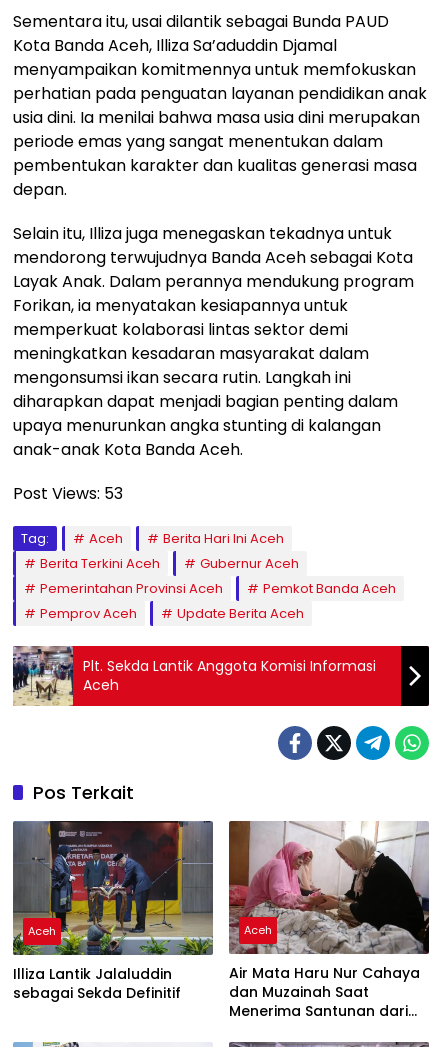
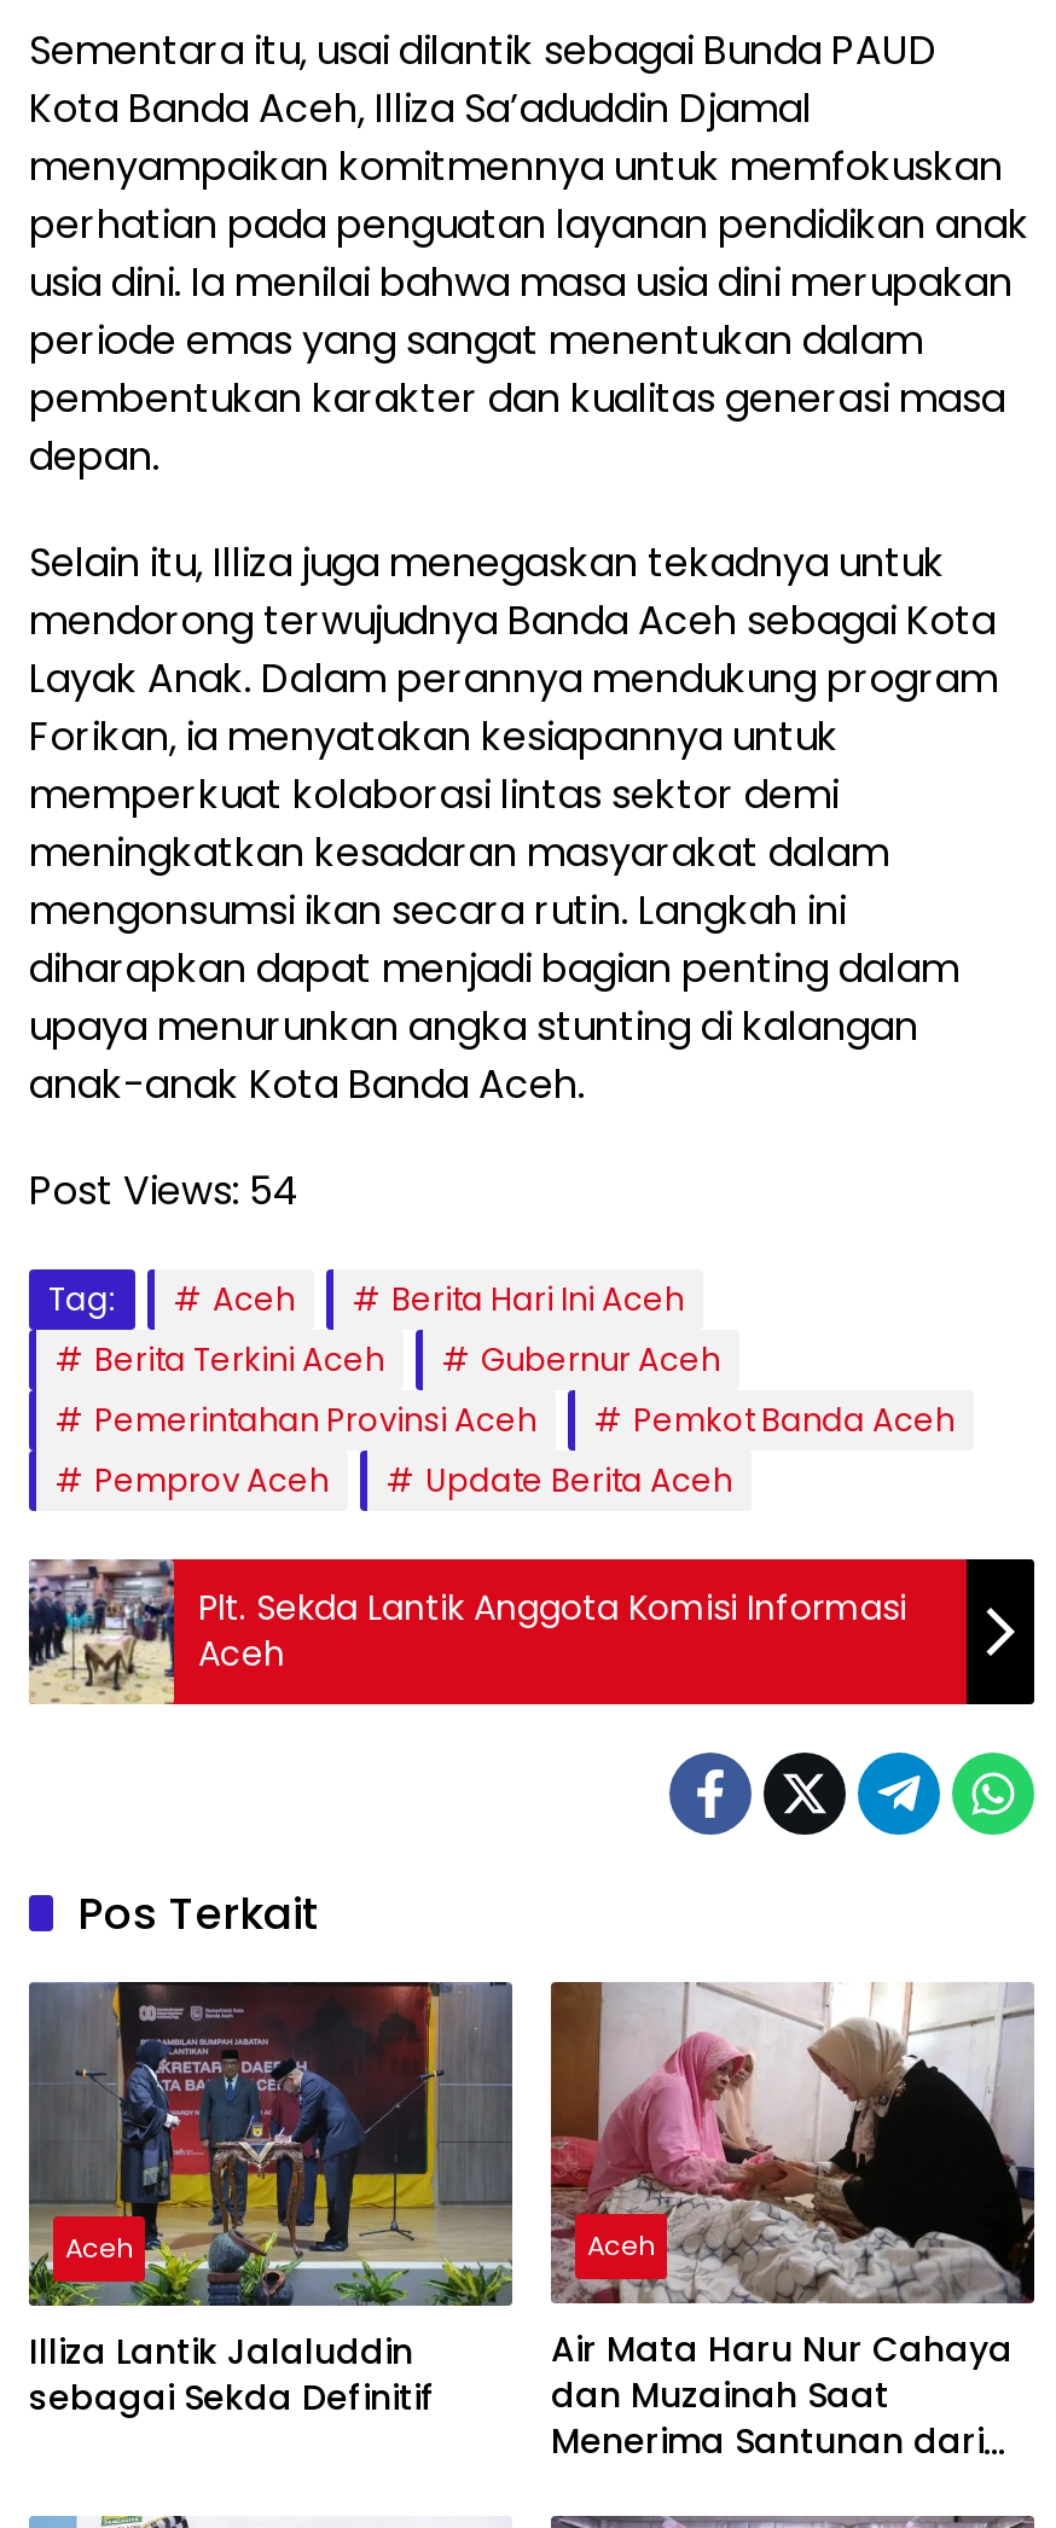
- Post Views: 53
+ Post Views: 54
